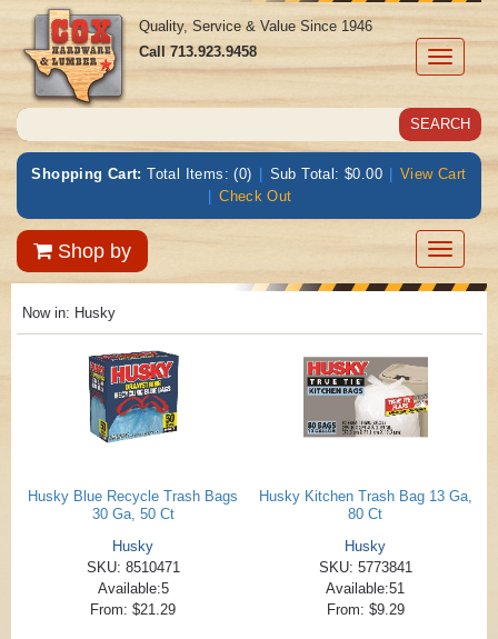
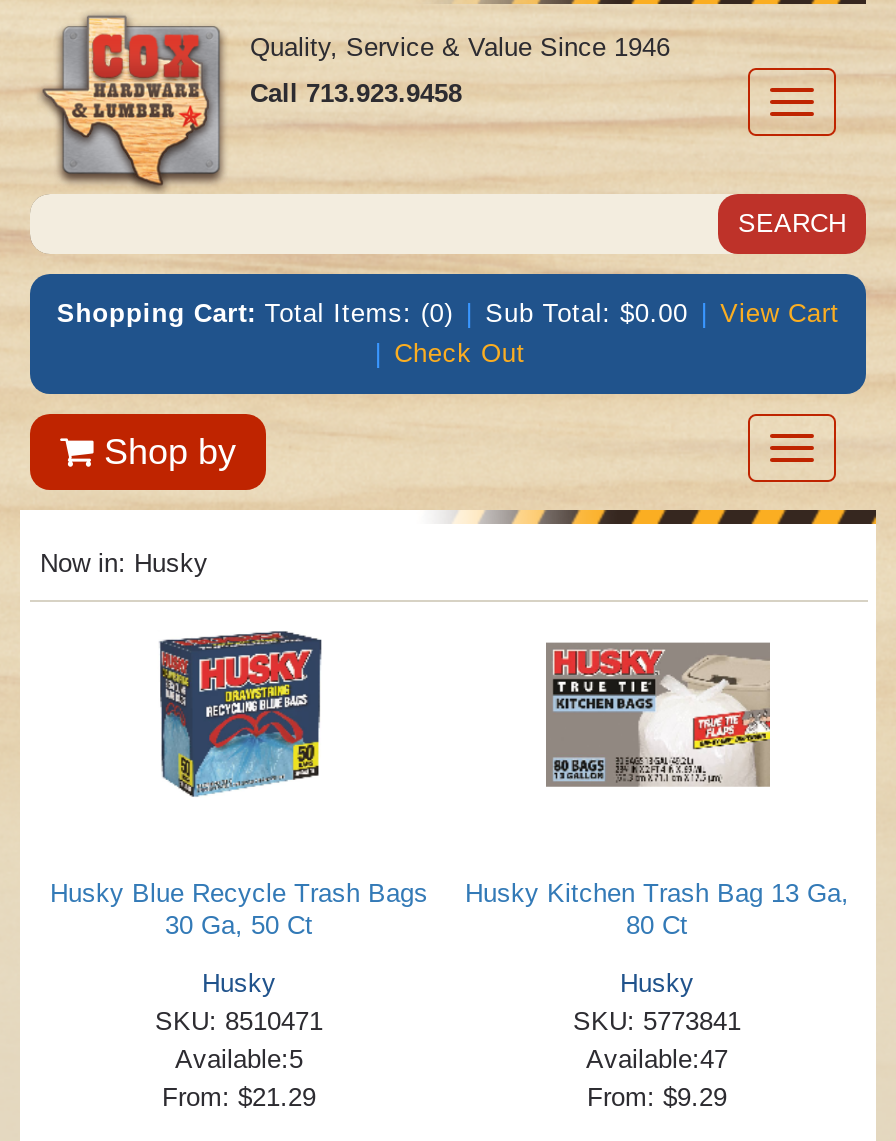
- Available:51
+ Available:47
